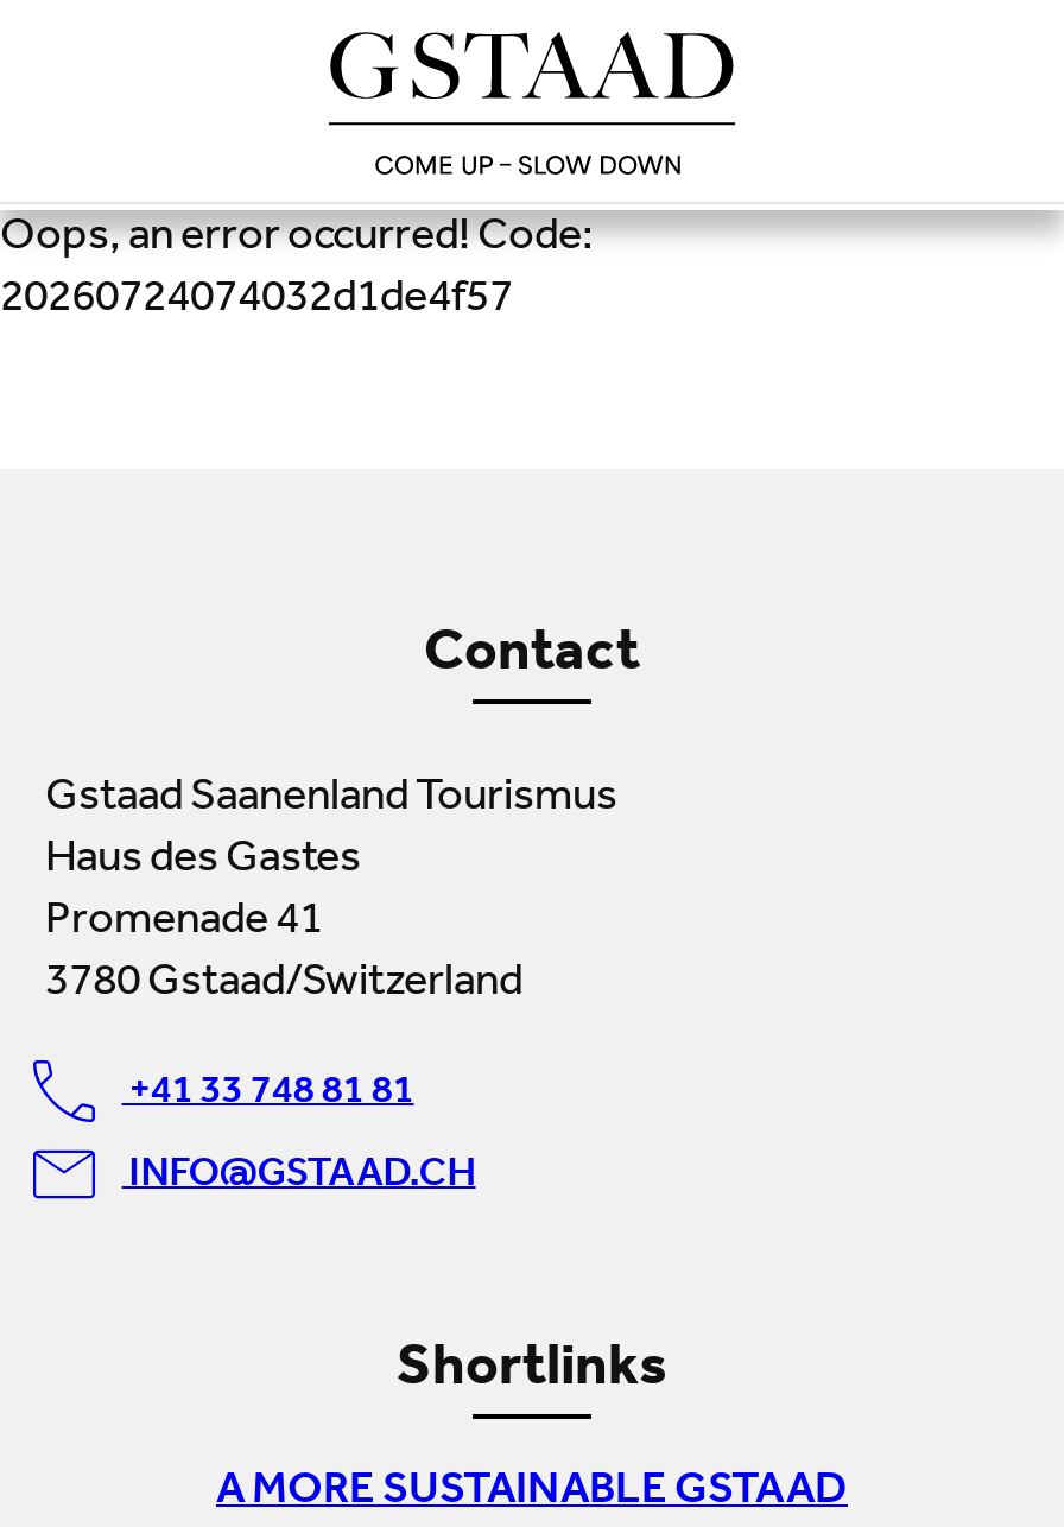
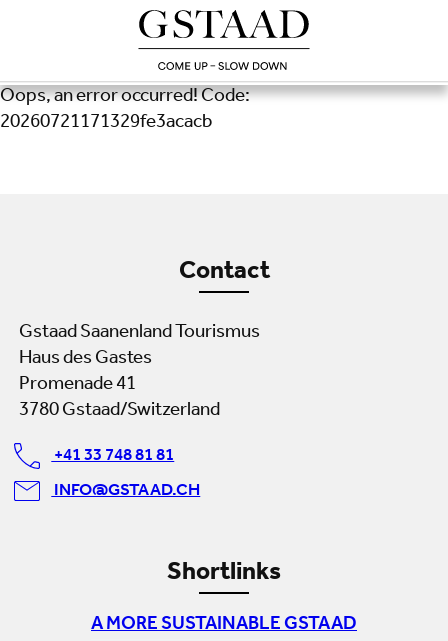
- 20260724074032d1de4f57
+ 20260721171329fe3acacb
